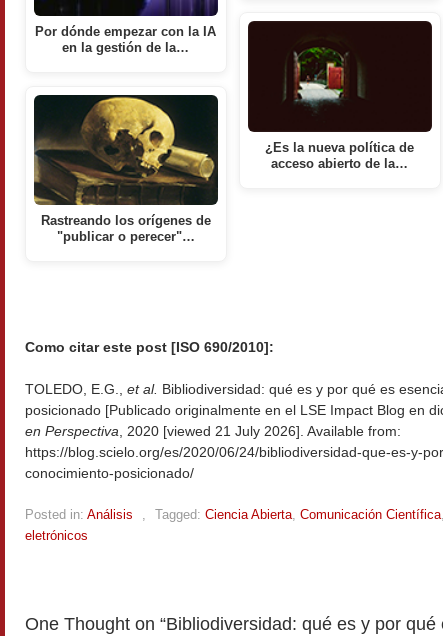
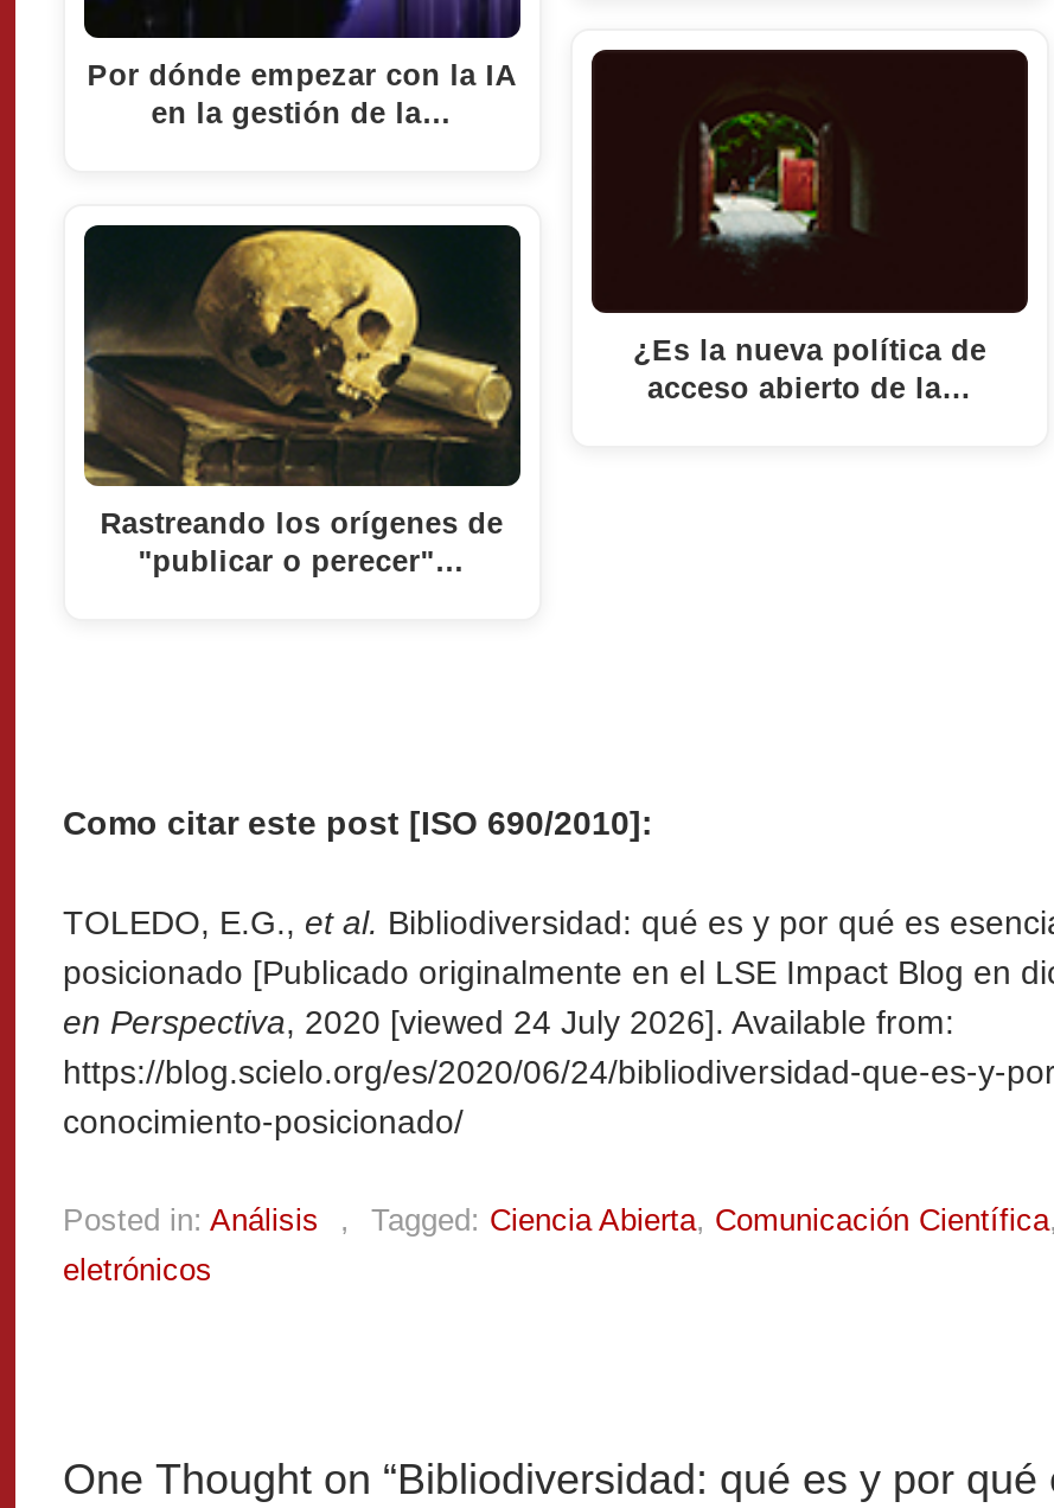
- en Perspectiva, 2020 [viewed 21 July 2026]. Available from:
+ en Perspectiva, 2020 [viewed 24 July 2026]. Available from:
